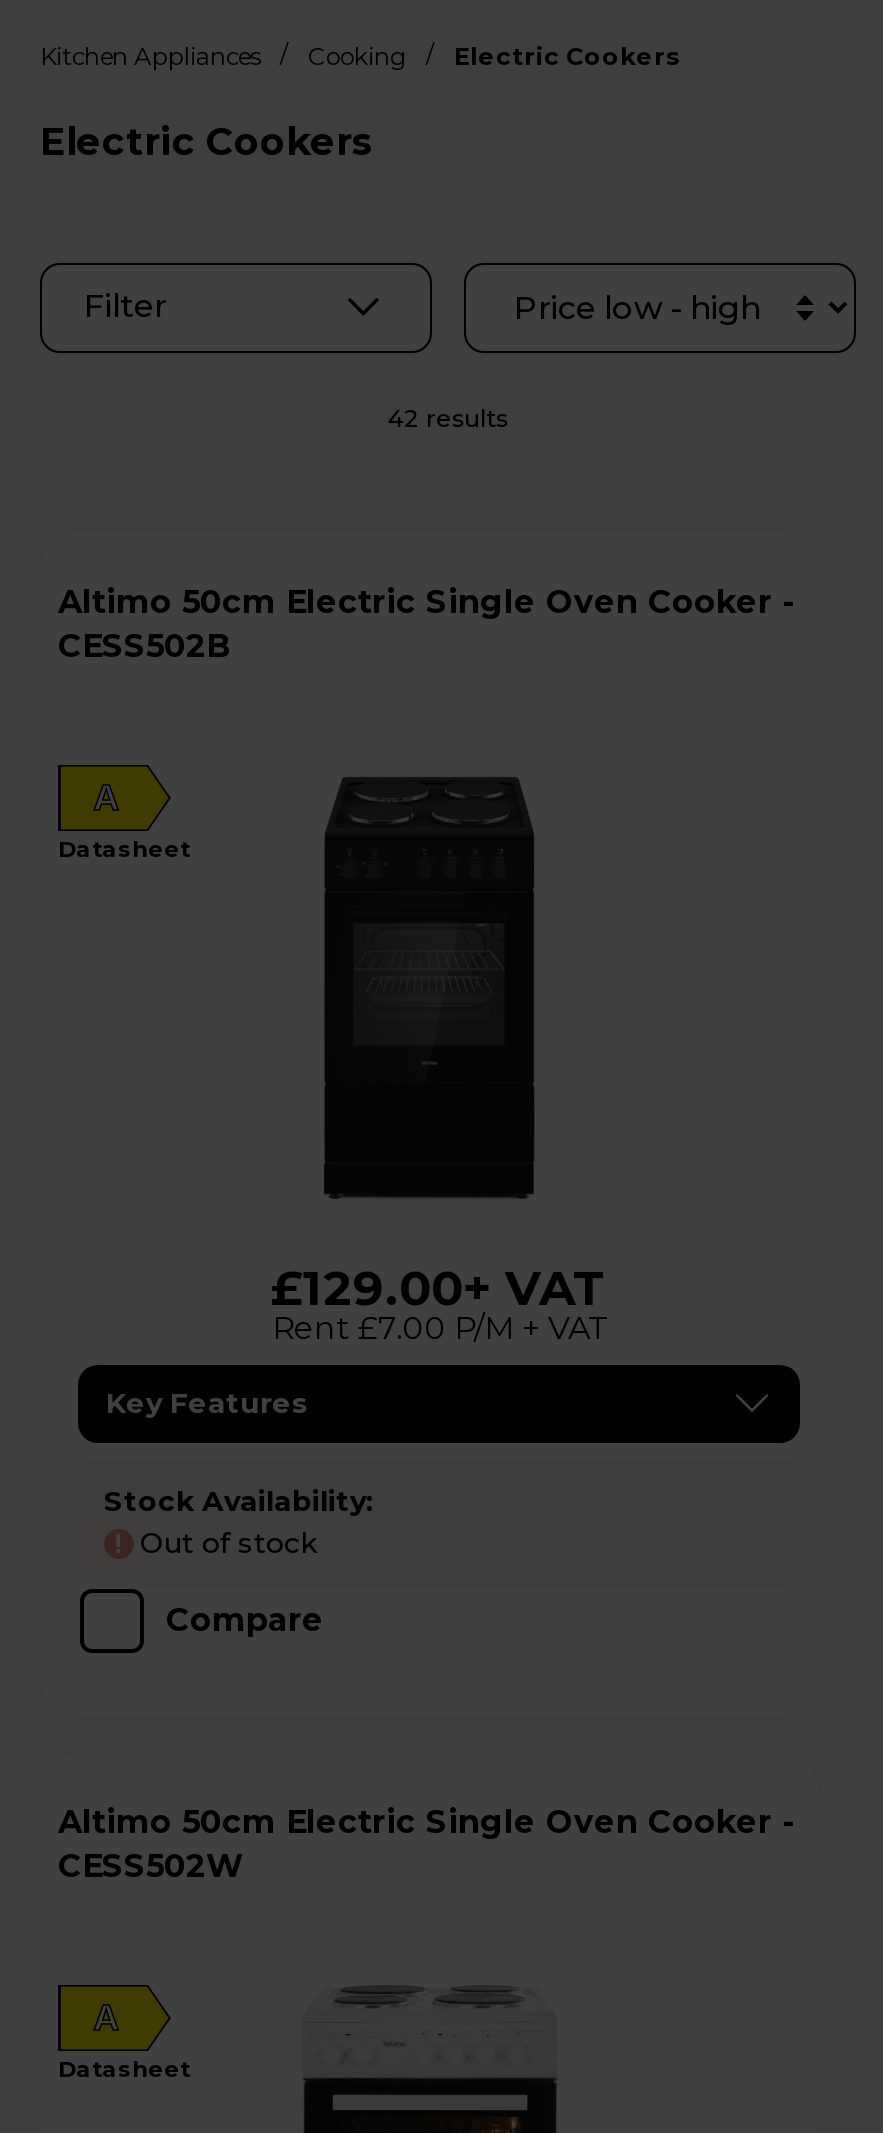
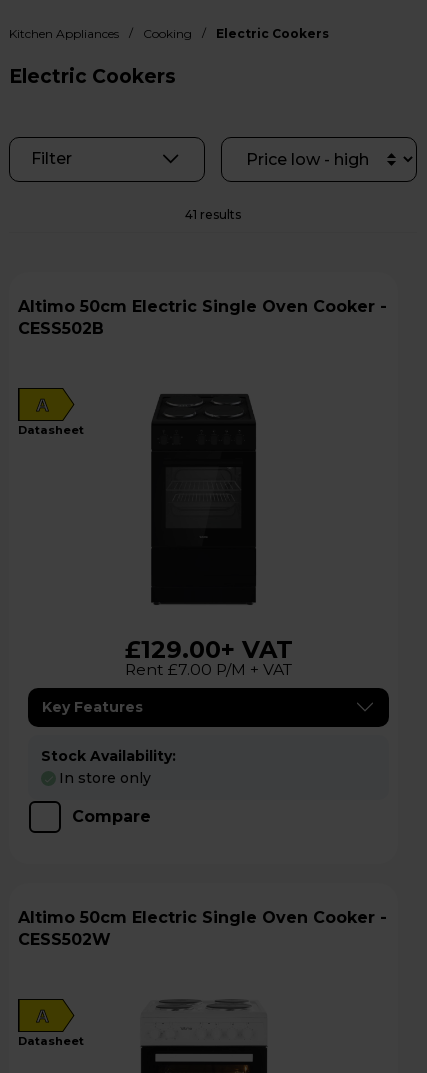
- 42 results
+ 41 results

- ! Out of stock
+ In store only
